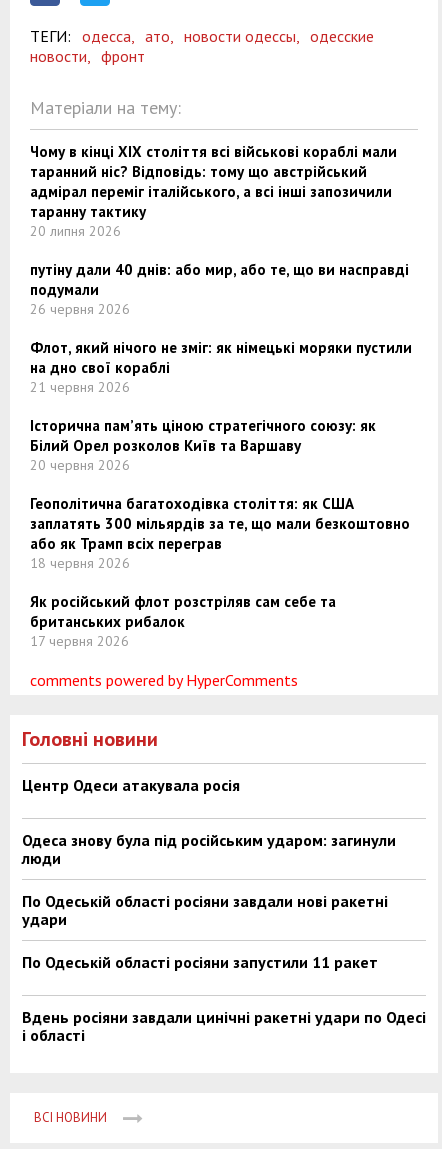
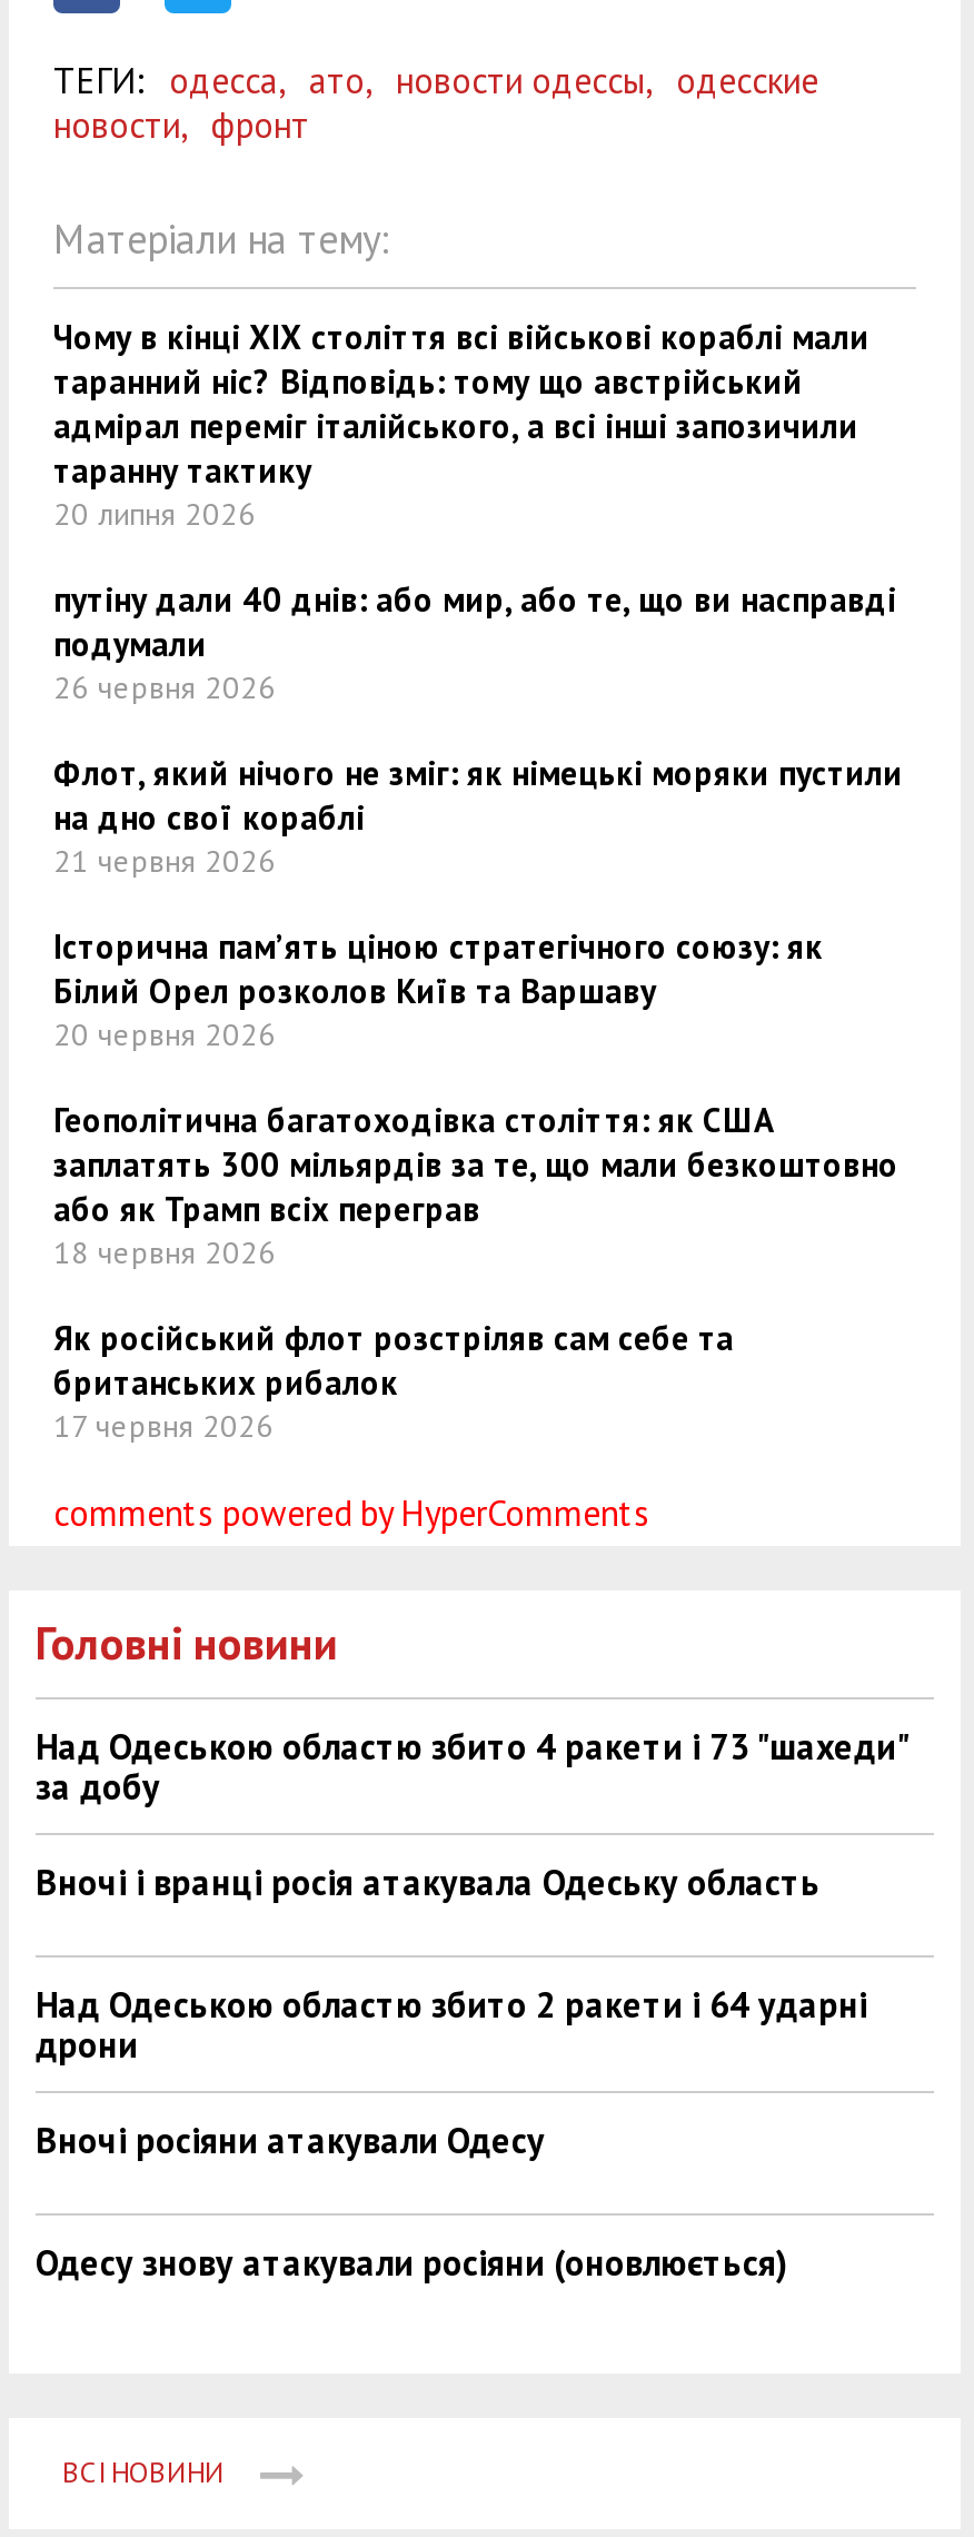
- Центр Одеси атакувала росія
+ Над Одеською областю збито 4 ракети і 73 "шахеди"
+ за добу

- Одеса знову була під російським ударом: загинули
- люди
+ Вночі і вранці росія атакувала Одеську область

- По Одеській області росіяни завдали нові ракетні
- удари
+ Над Одеською областю збито 2 ракети і 64 ударні
+ дрони

- По Одеській області росіяни запустили 11 ракет
+ Вночі росіяни атакували Одесу

- Вдень росіяни завдали цинічні ракетні удари по Одесі
- і області
+ Одесу знову атакували росіяни (оновлюється)
